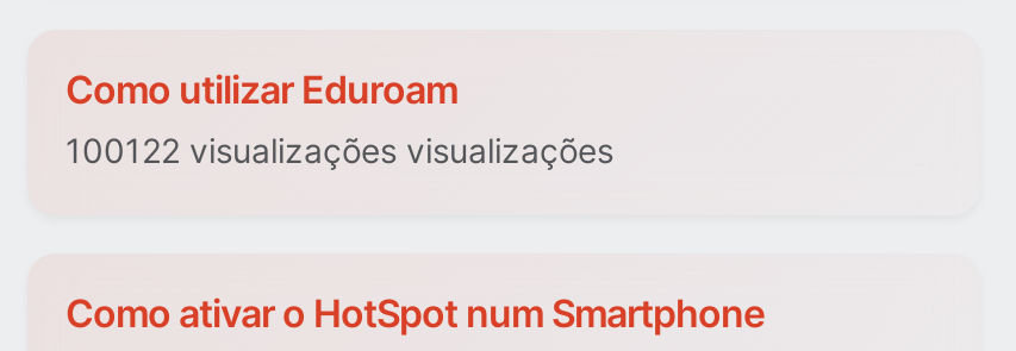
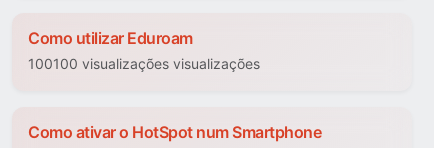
- 100122 visualizações visualizações
+ 100100 visualizações visualizações
